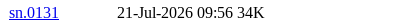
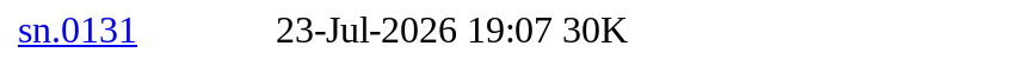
- 21-Jul-2026 09:56 34K
+ 23-Jul-2026 19:07 30K
